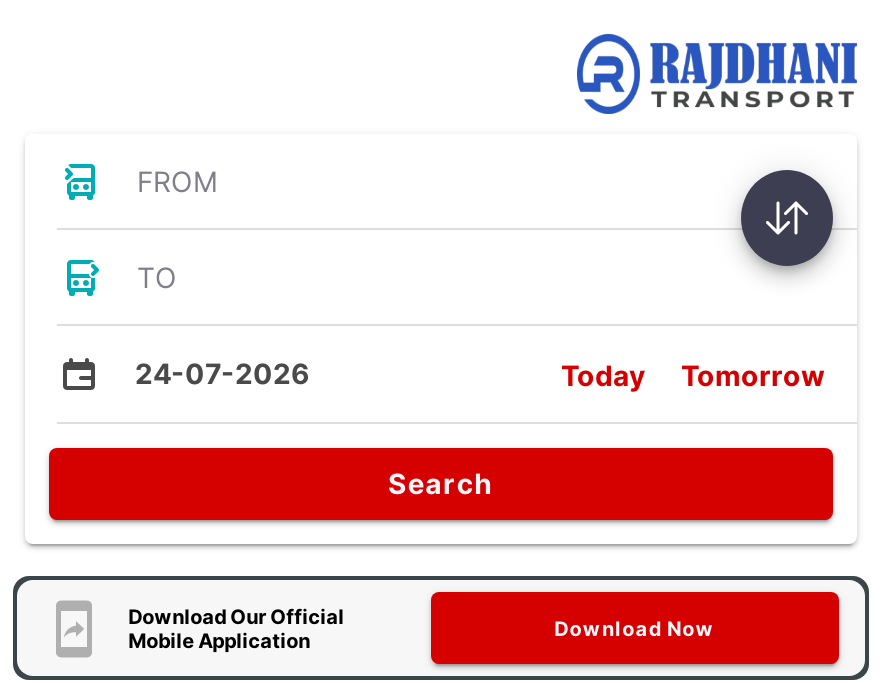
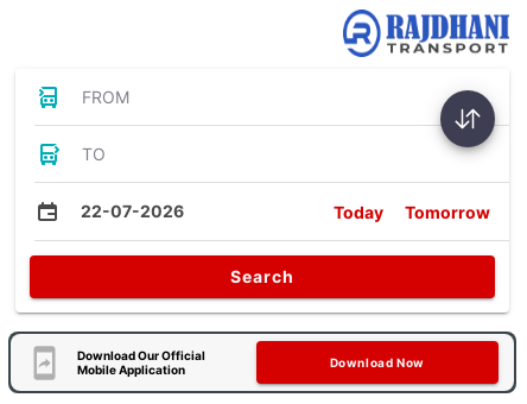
- 24-07-2026
+ 22-07-2026
